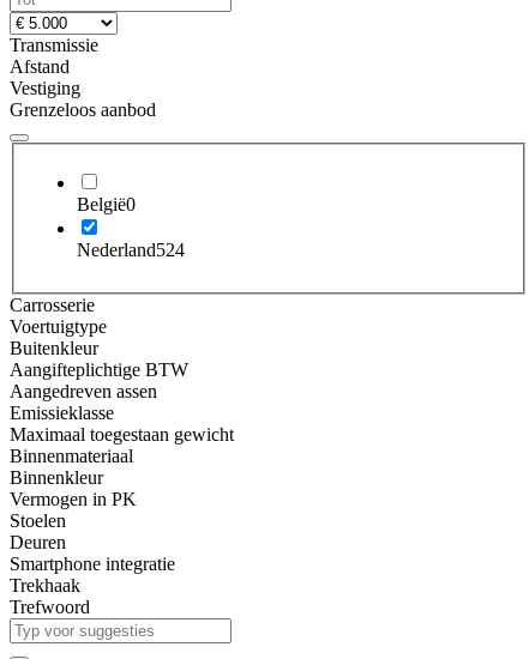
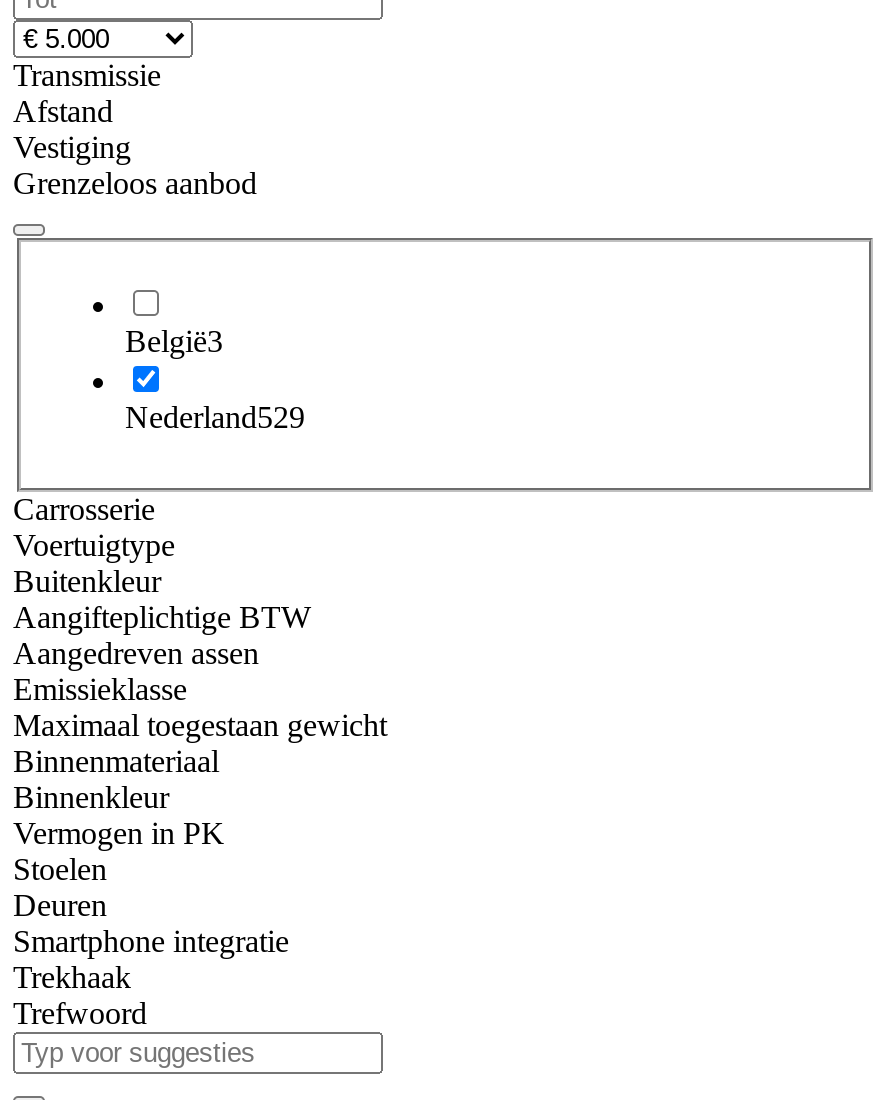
- België0
+ België3

- Nederland524
+ Nederland529
